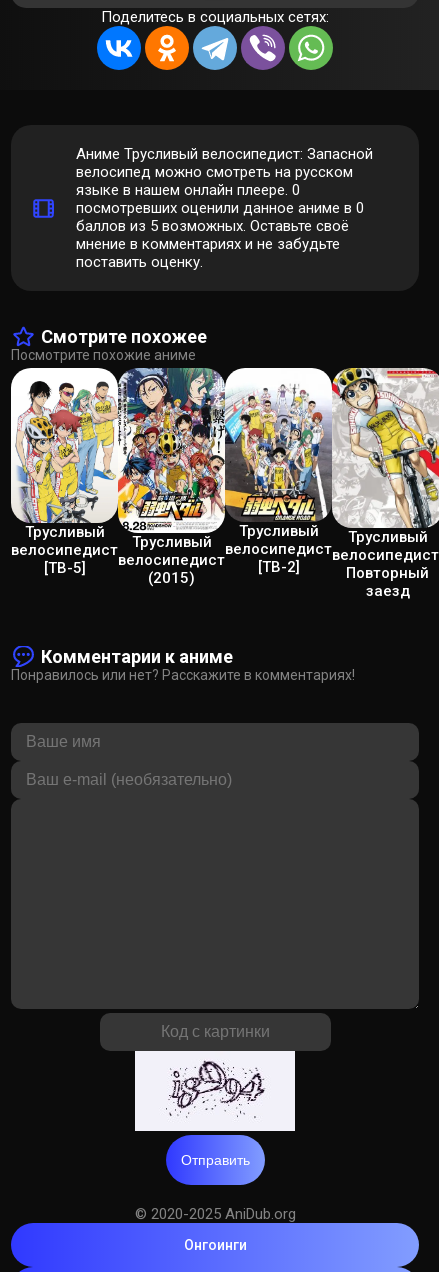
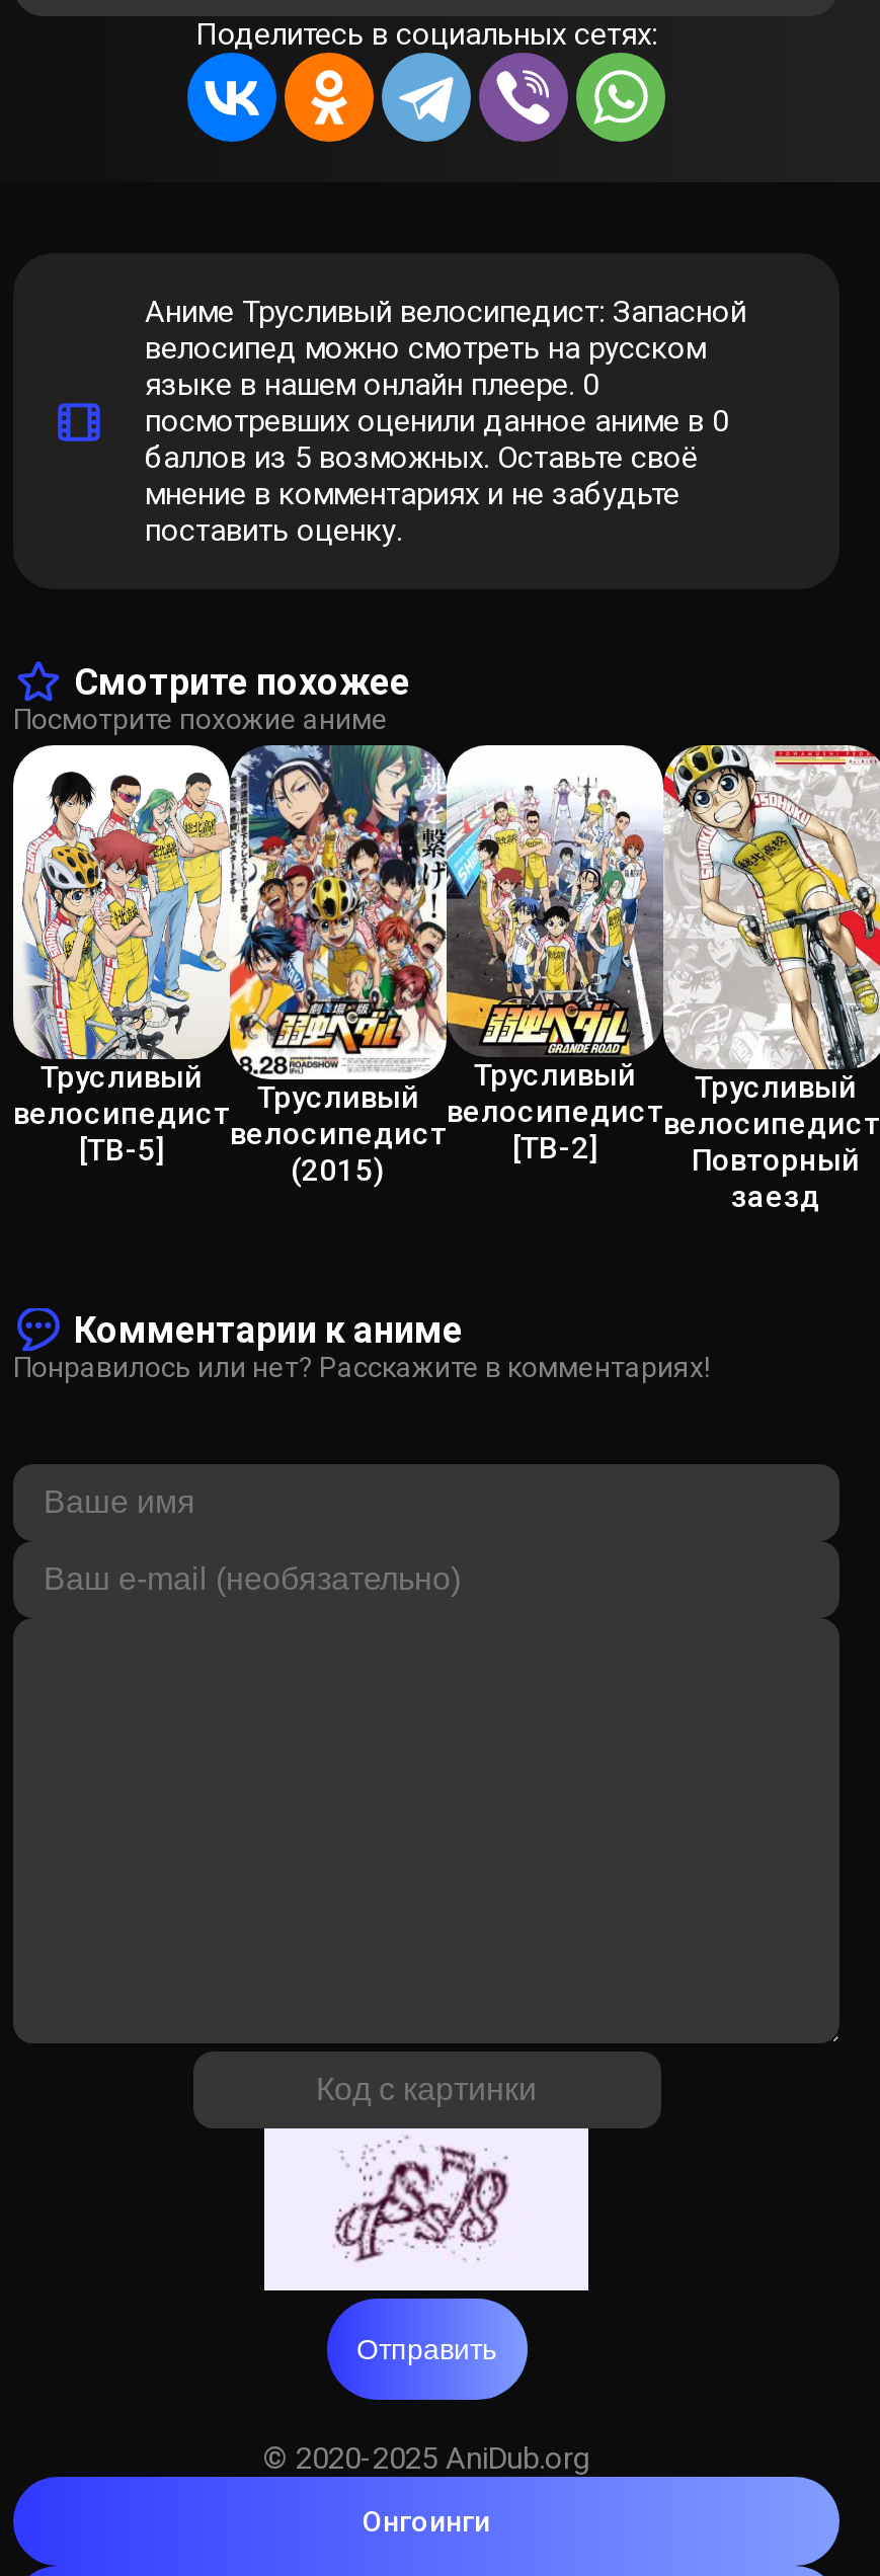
- [image]
+ [image]
